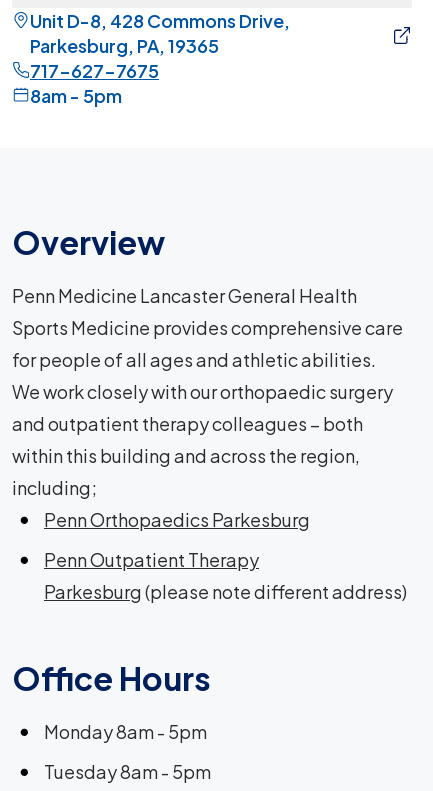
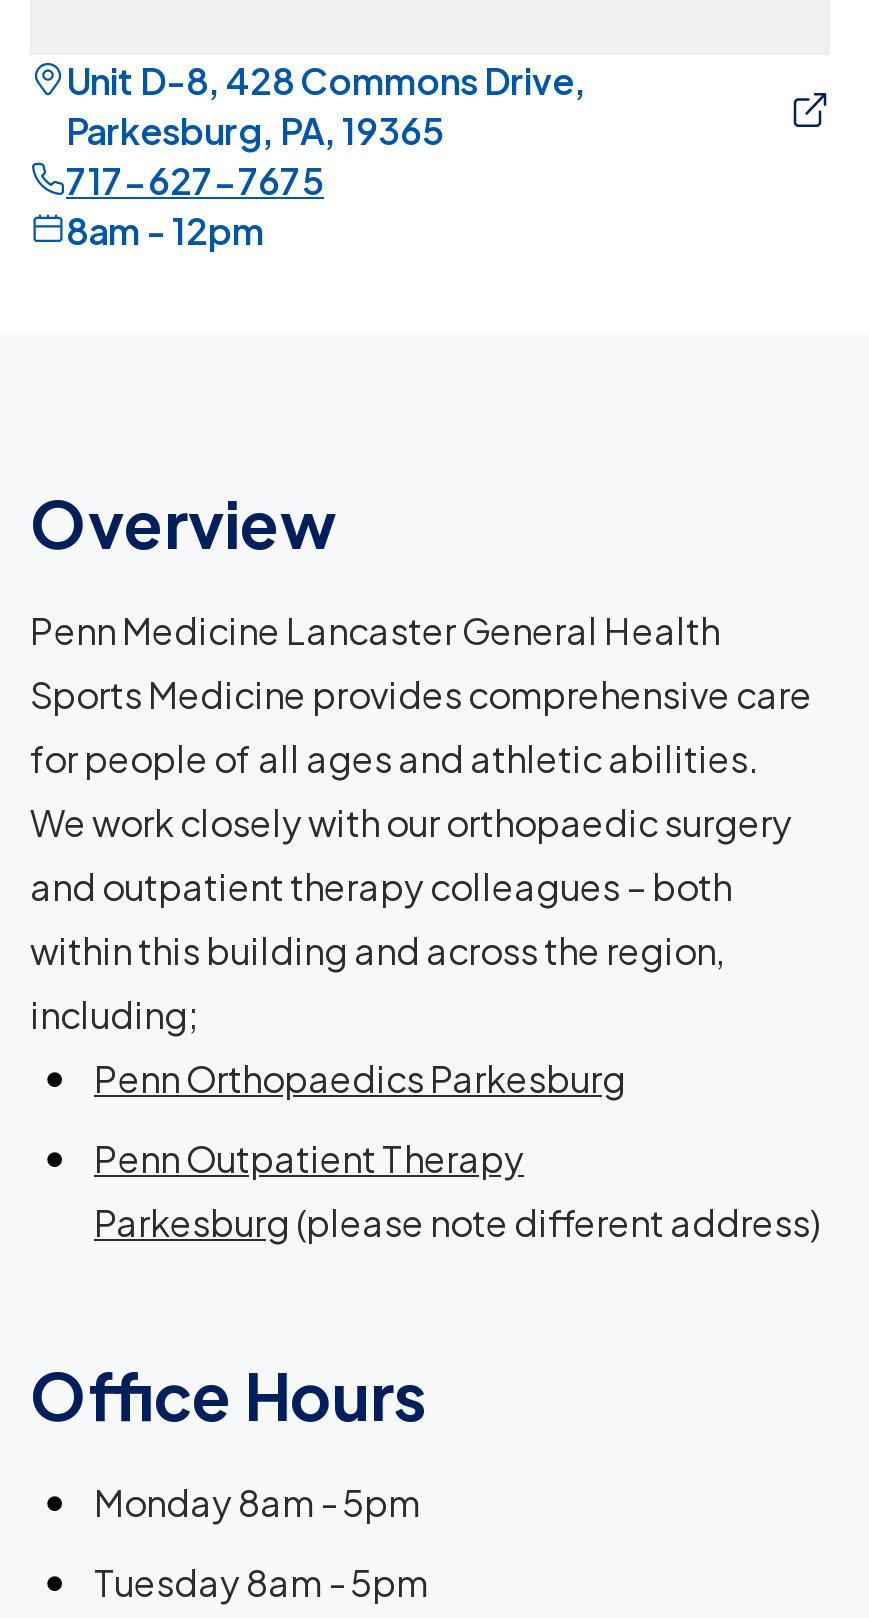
- 8am - 5pm
+ 8am - 12pm
